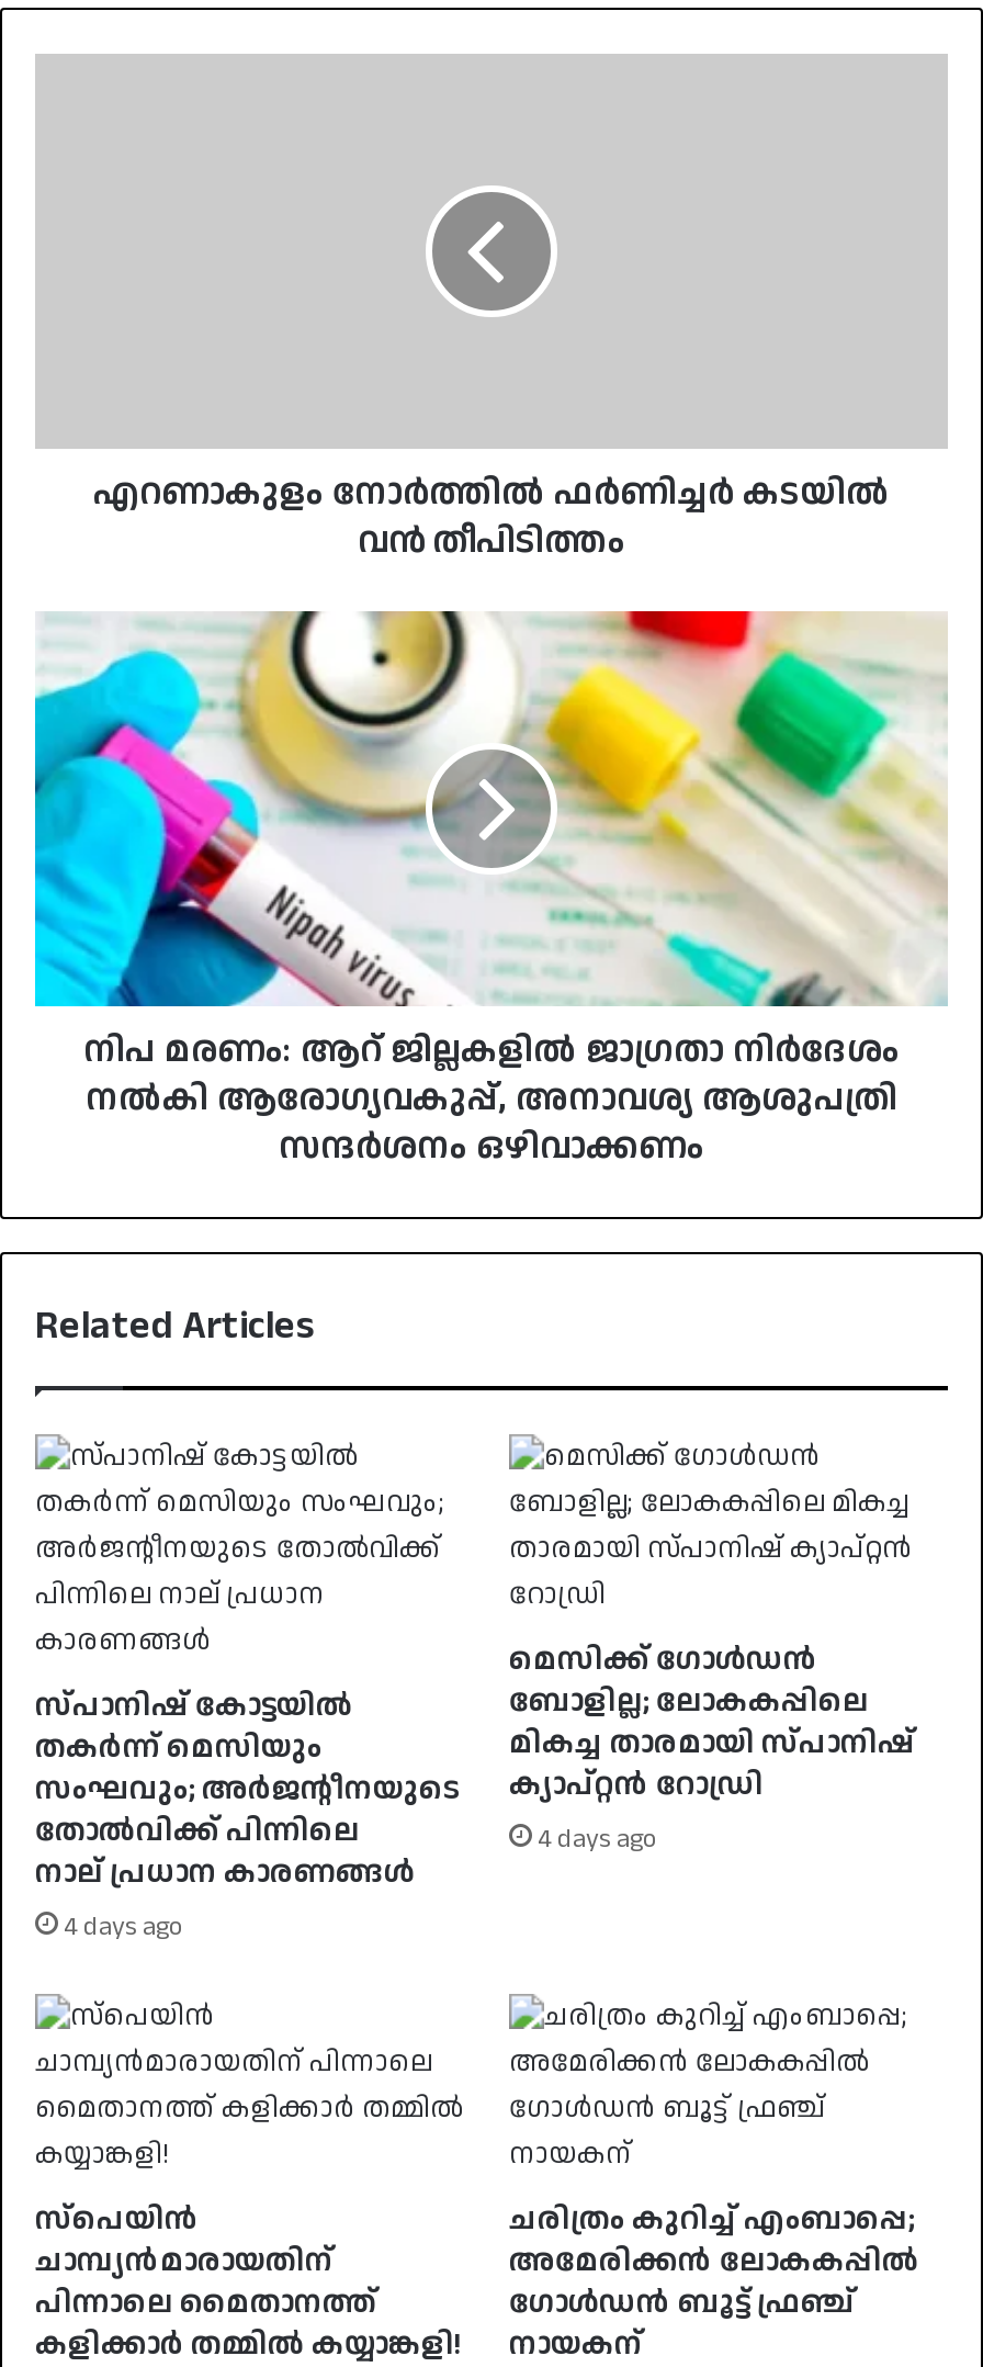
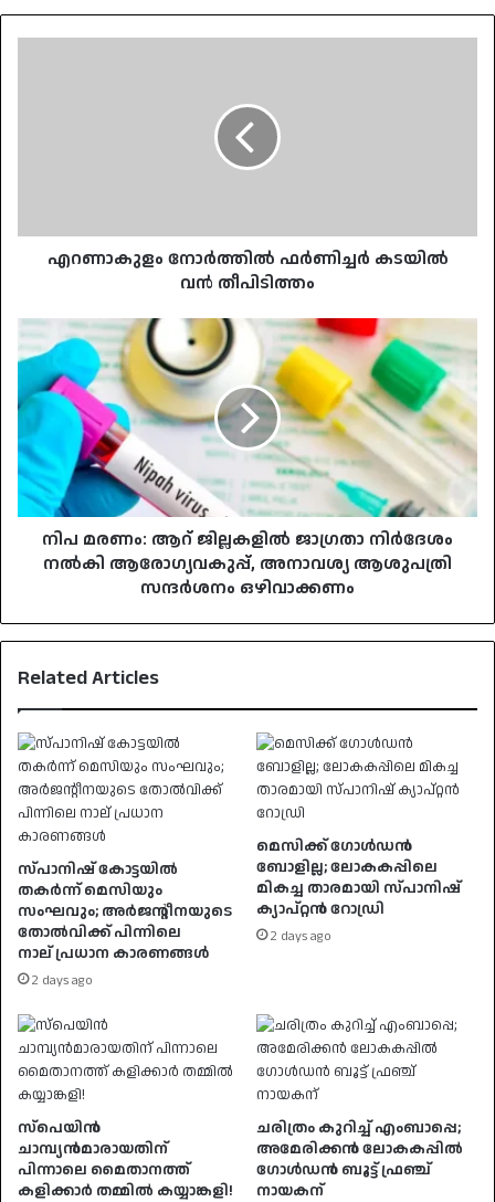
- 4 days ago
+ 2 days ago

- 4 days ago
+ 2 days ago
